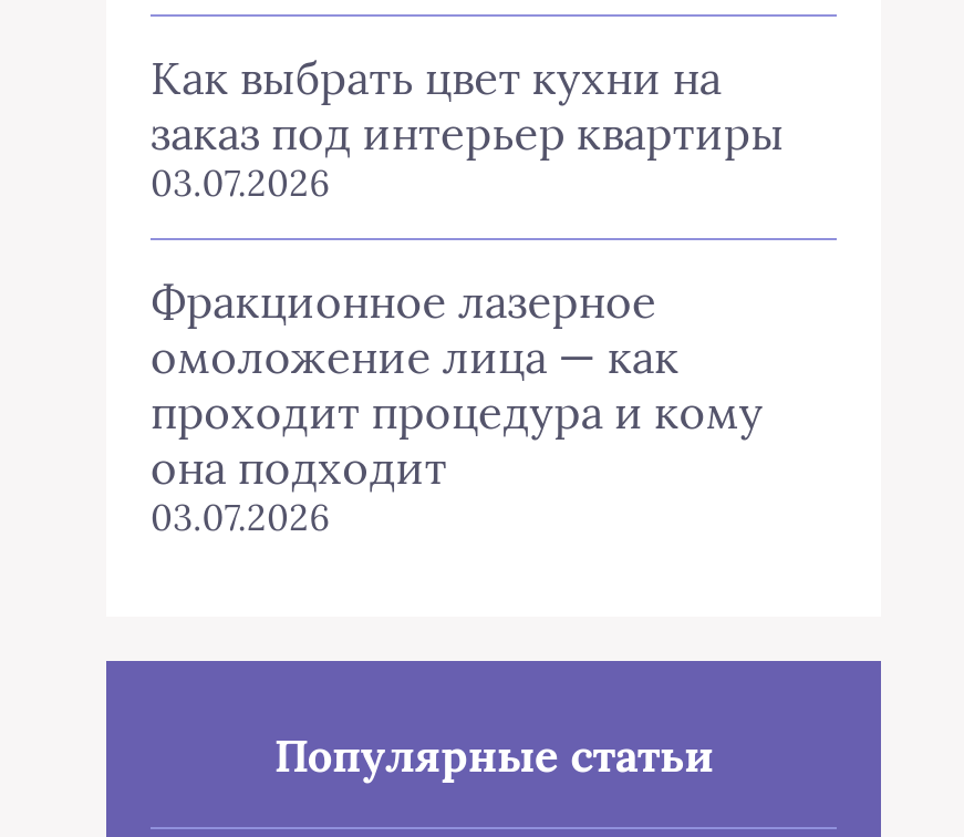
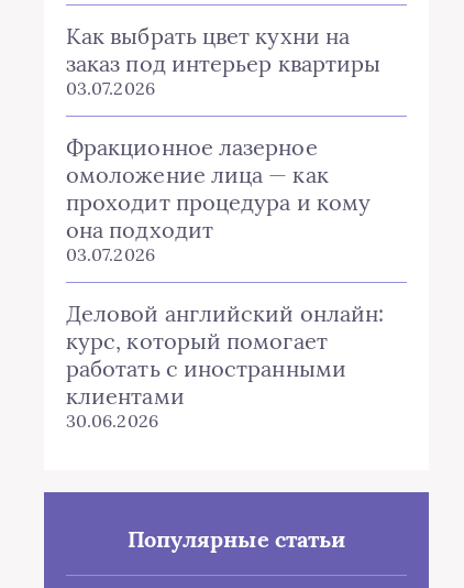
+ Деловой английский онлайн:
+ курс, который помогает
+ работать с иностранными
+ клиентами
+ 30.06.2026
